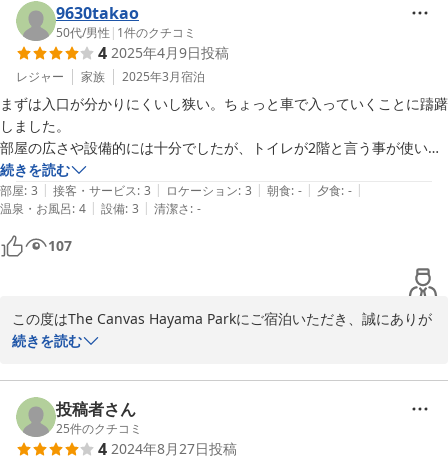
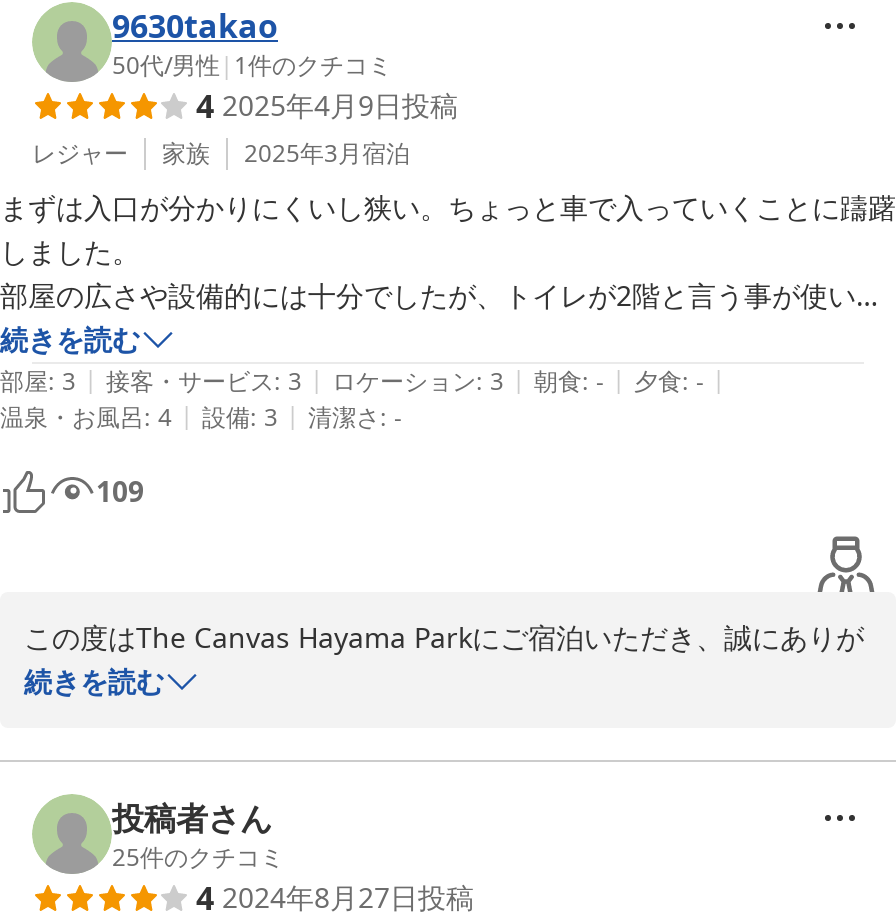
- 107
+ 109
